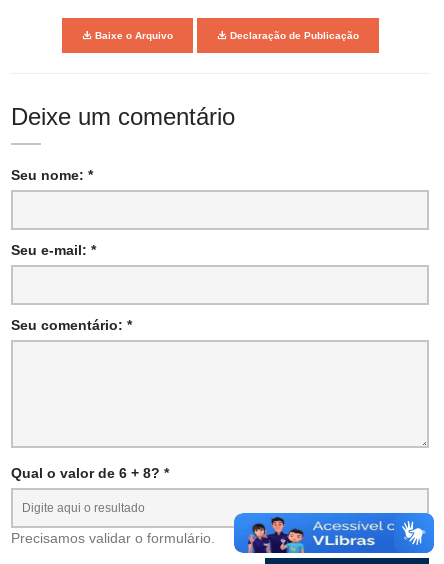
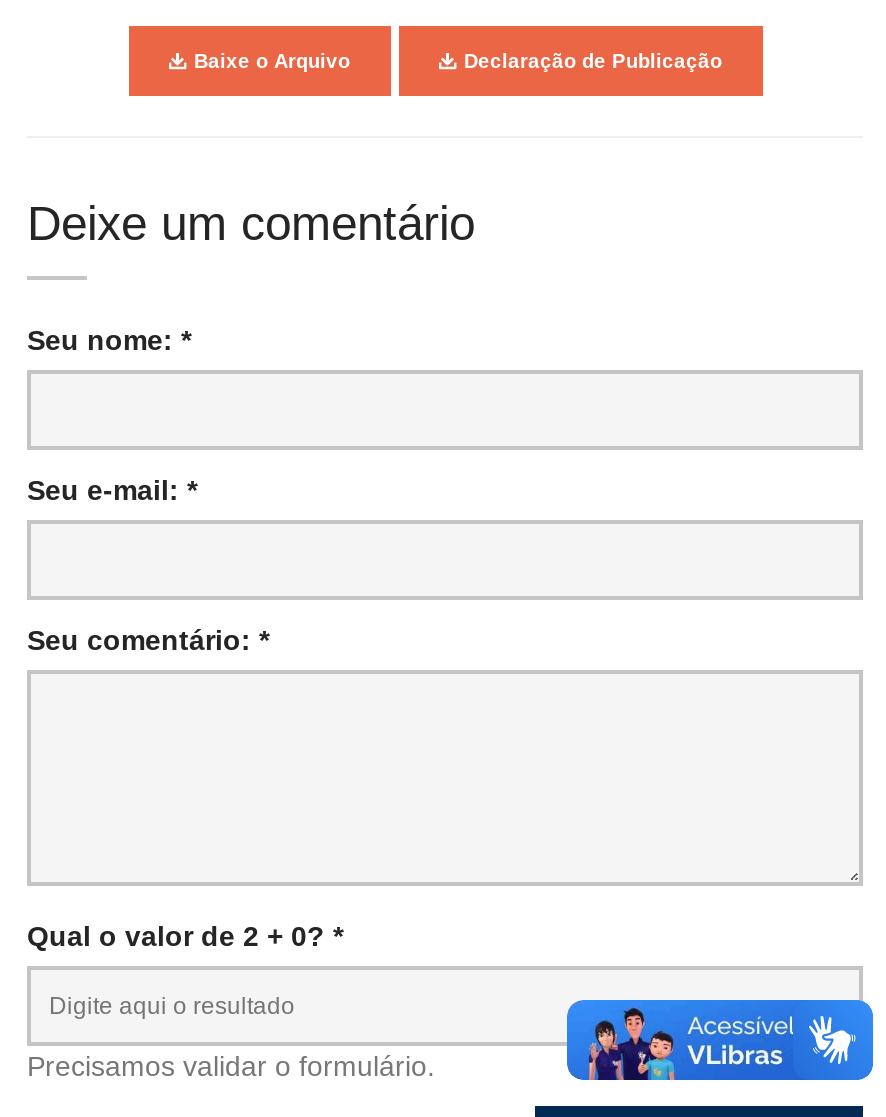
- Qual o valor de 6 + 8? *
+ Qual o valor de 2 + 0? *

- [image]
+ [image]
